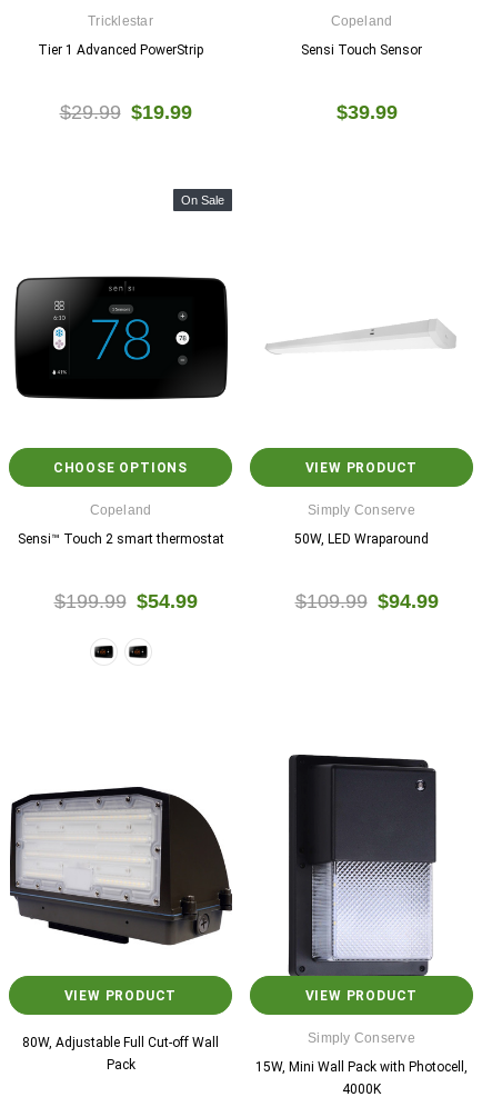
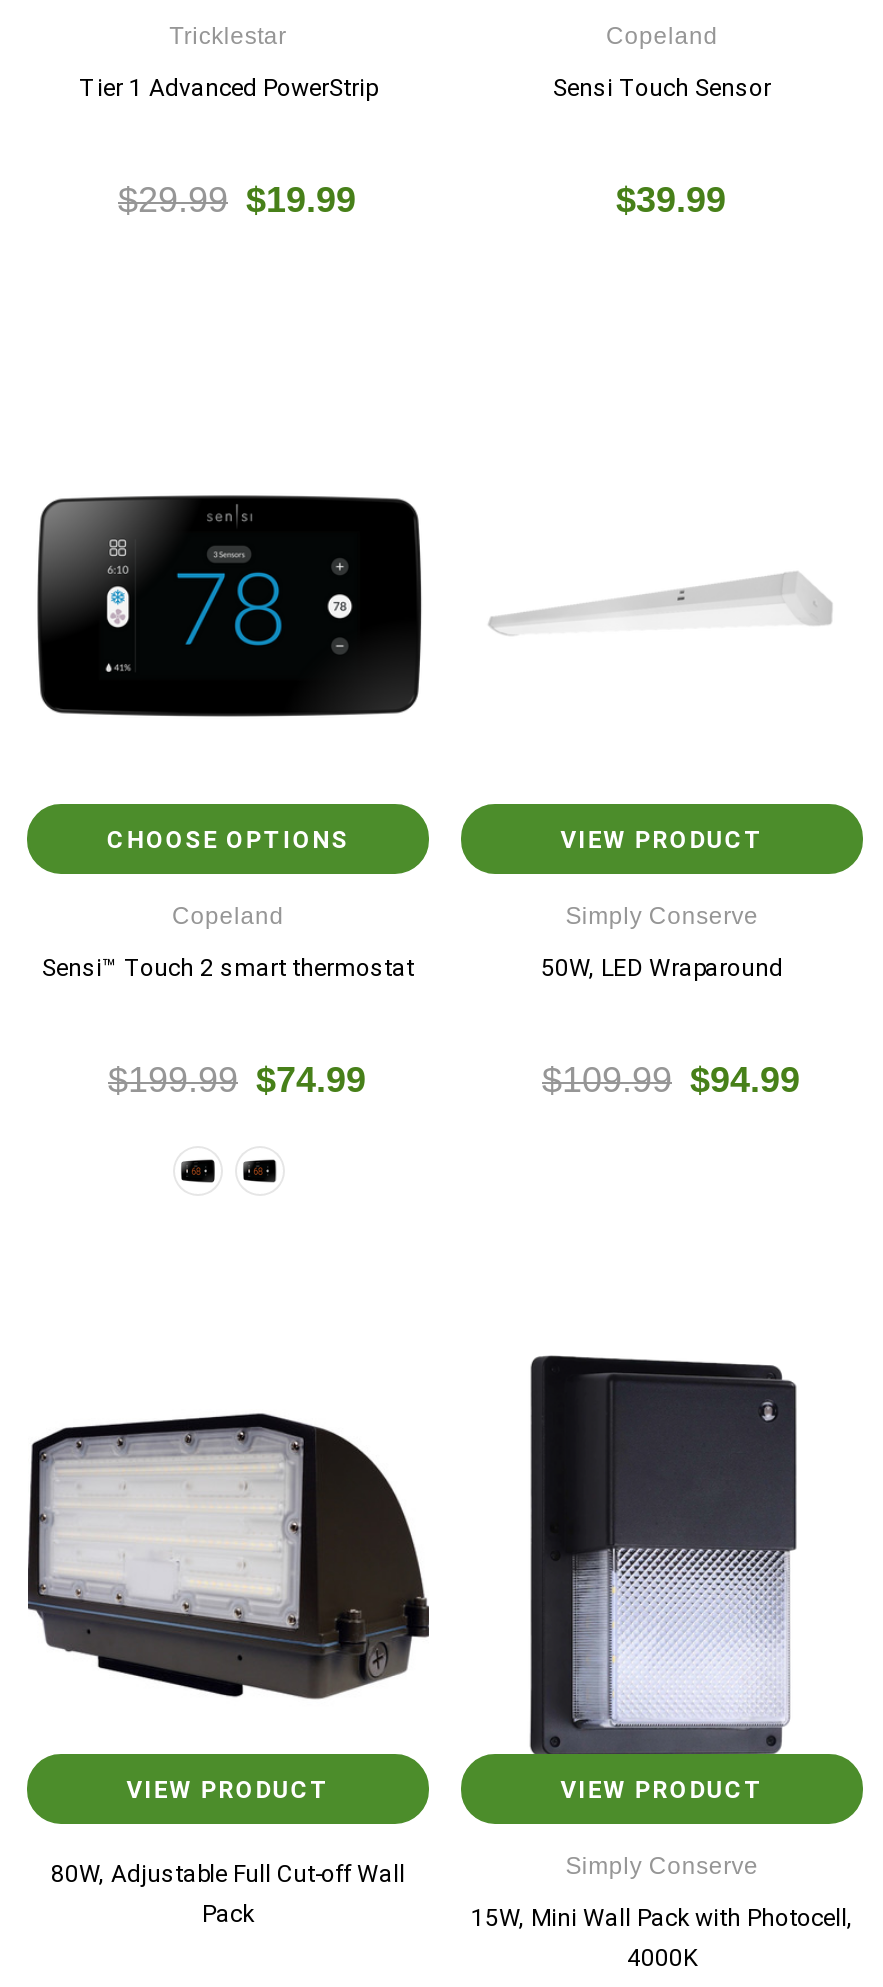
- On Sale

- $199.99 $54.99
+ $199.99 $74.99
